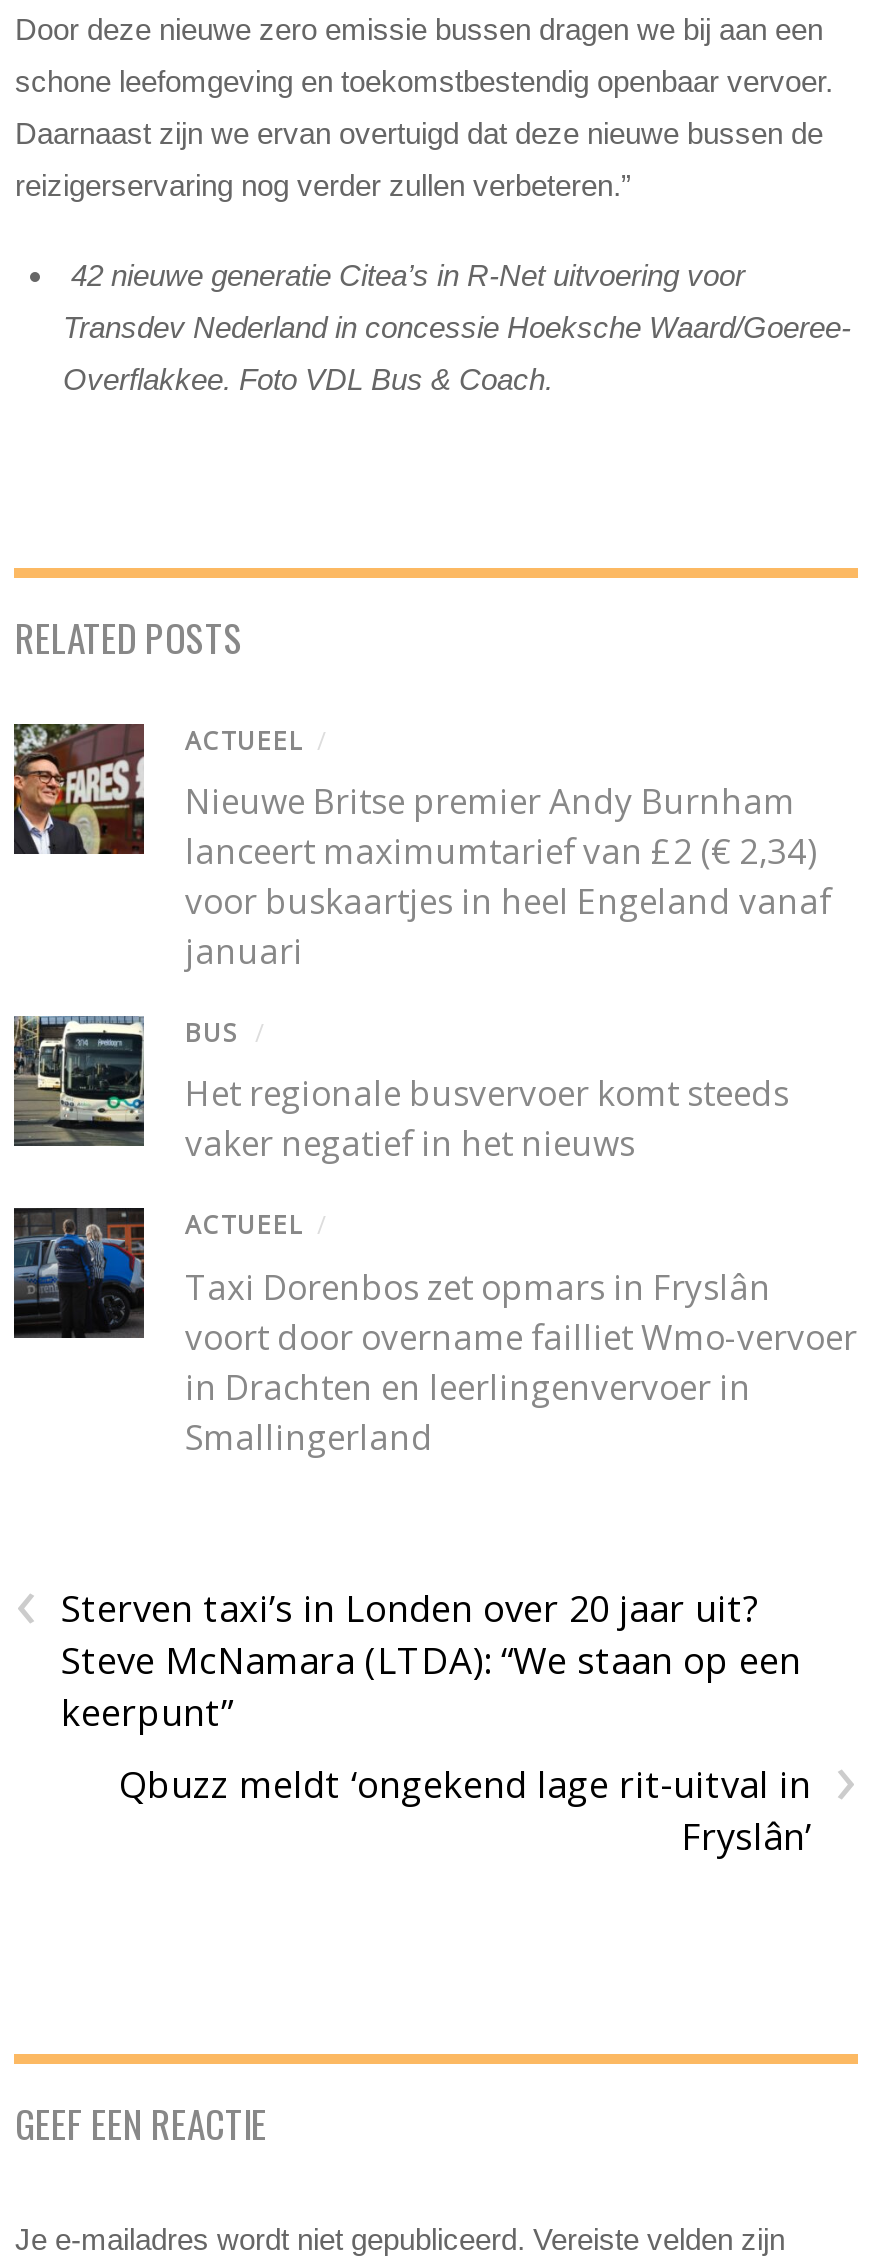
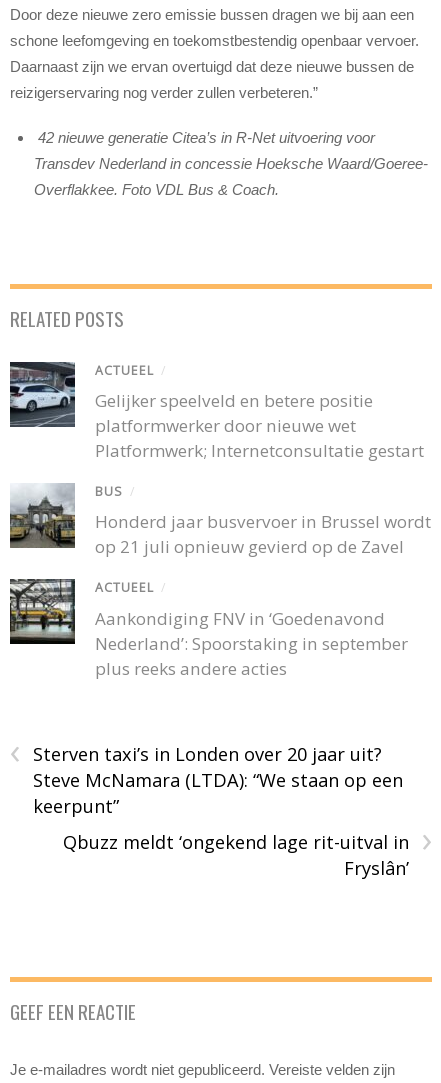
- [image]
- Nieuwe Britse premier Andy Burnham
- lanceert maximumtarief van £2 (€ 2,34)
- voor buskaartjes in heel Engeland vanaf
- januari
+ [image]
+ Gelijker speelveld en betere positie
+ platformwerker door nieuwe wet
+ Platformwerk; Internetconsultatie gestart

- [image]
- Het regionale busvervoer komt steeds
- vaker negatief in het nieuws
+ [image]
+ Honderd jaar busvervoer in Brussel wordt
+ op 21 juli opnieuw gevierd op de Zavel

- [image]
- Taxi Dorenbos zet opmars in Fryslân
- voort door overname failliet Wmo-vervoer
- in Drachten en leerlingenvervoer in
- Smallingerland
+ [image]
+ Aankondiging FNV in ‘Goedenavond
+ Nederland’: Spoorstaking in september
+ plus reeks andere acties
